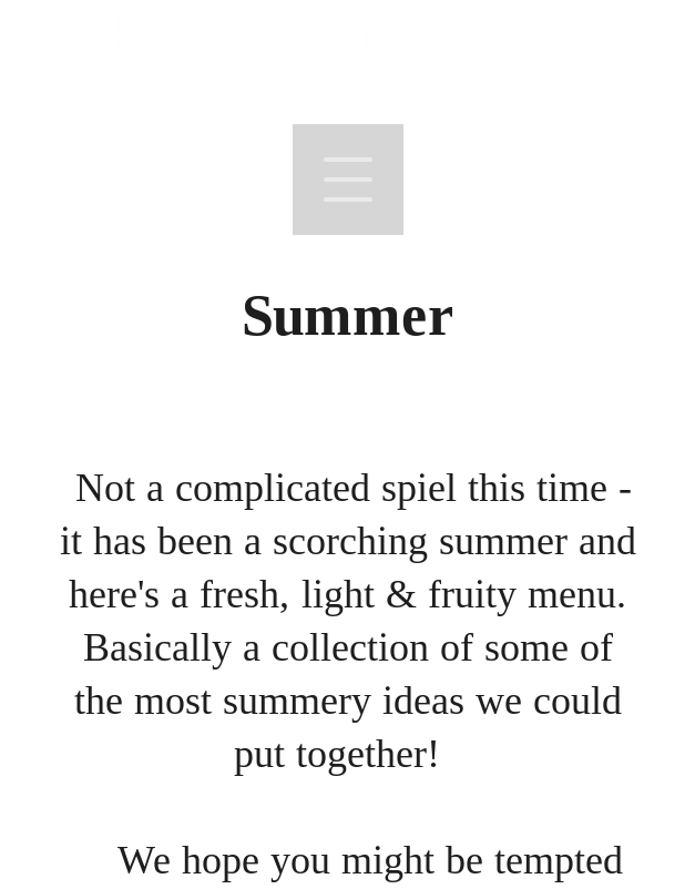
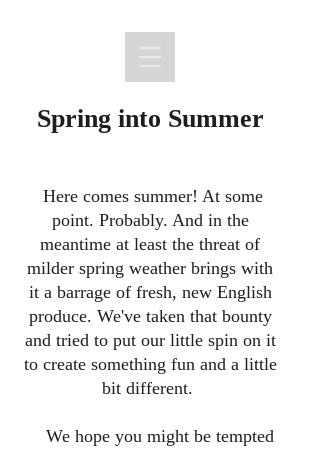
- Summer
+ Spring into Summer

- Not a complicated spiel this time -
- it has been a scorching summer and
- here's a fresh, light & fruity menu.
- Basically a collection of some of
- the most summery ideas we could
- put together!
+ Here comes summer! At some
+ point. Probably. And in the
+ meantime at least the threat of
+ milder spring weather brings with
+ it a barrage of fresh, new English
+ produce. We've taken that bounty
+ and tried to put our little spin on it
+ to create something fun and a little
+ bit different.
